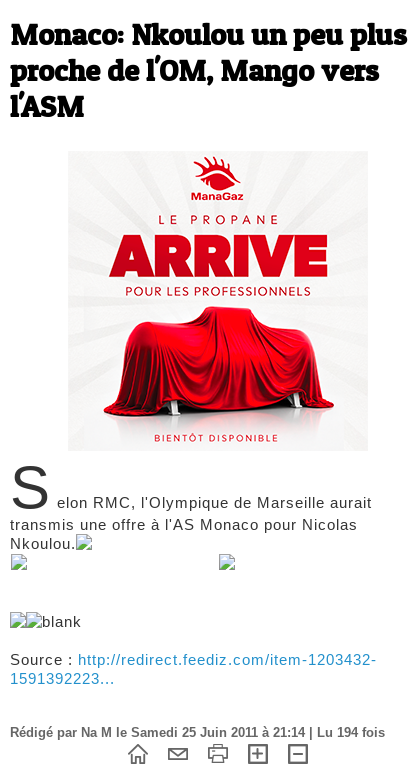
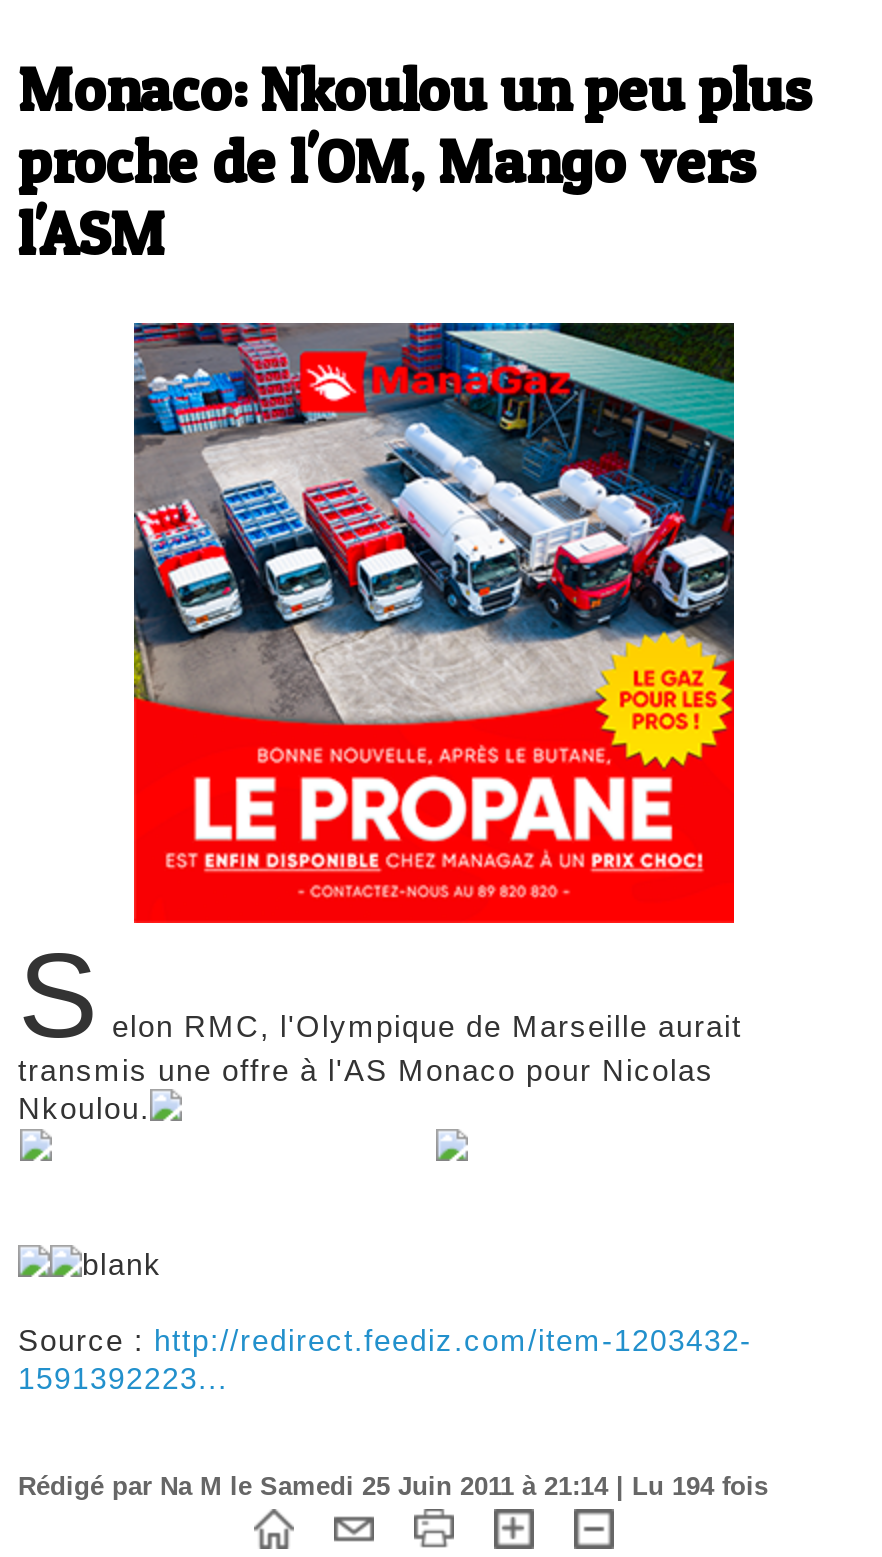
- [image]
+ [image]
